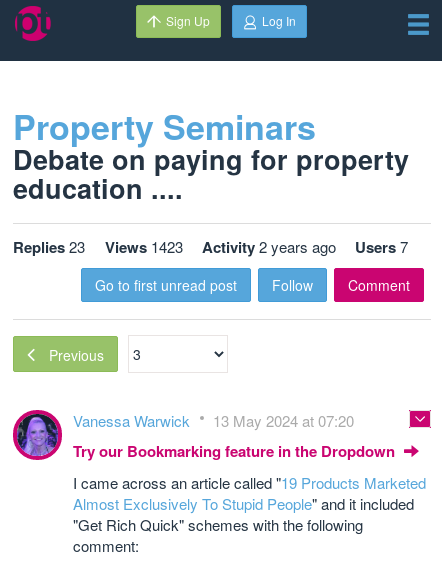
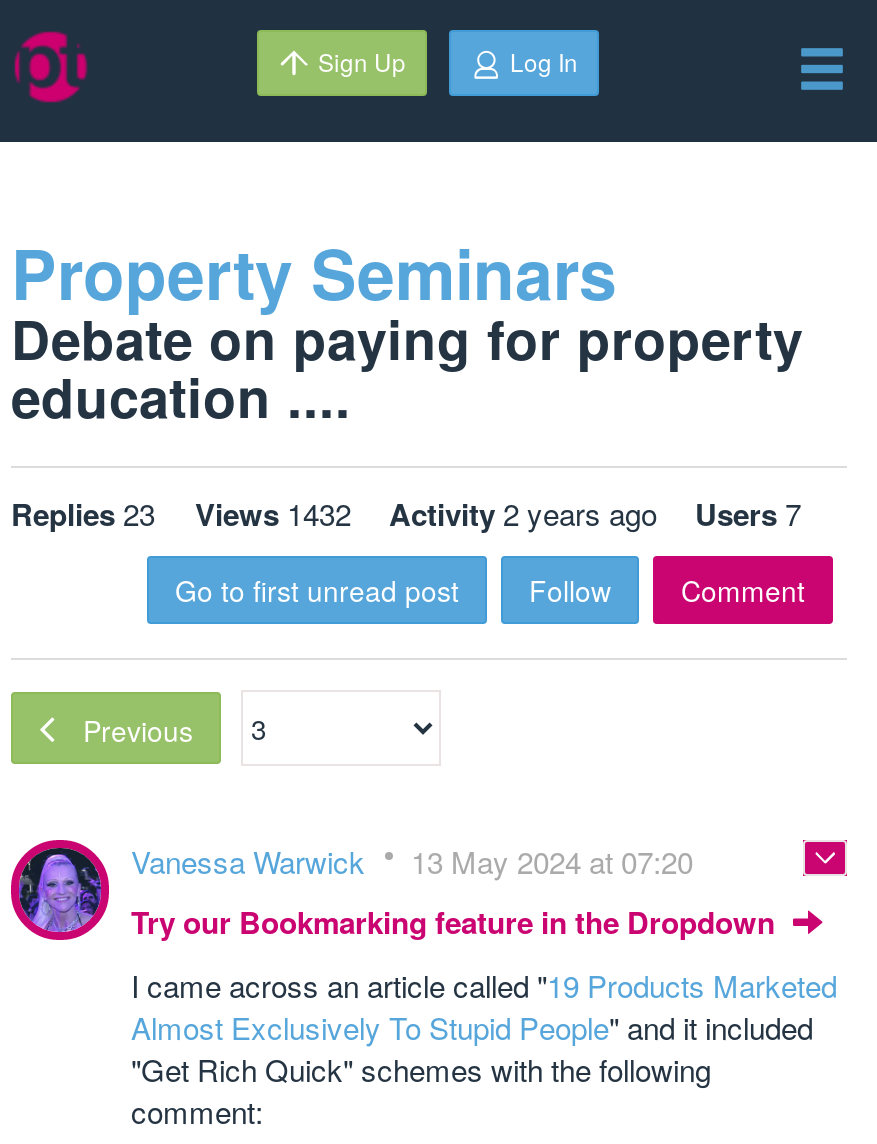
- Replies 23 Views 1423 Activity 2 years ago Users 7
+ Replies 23 Views 1432 Activity 2 years ago Users 7
